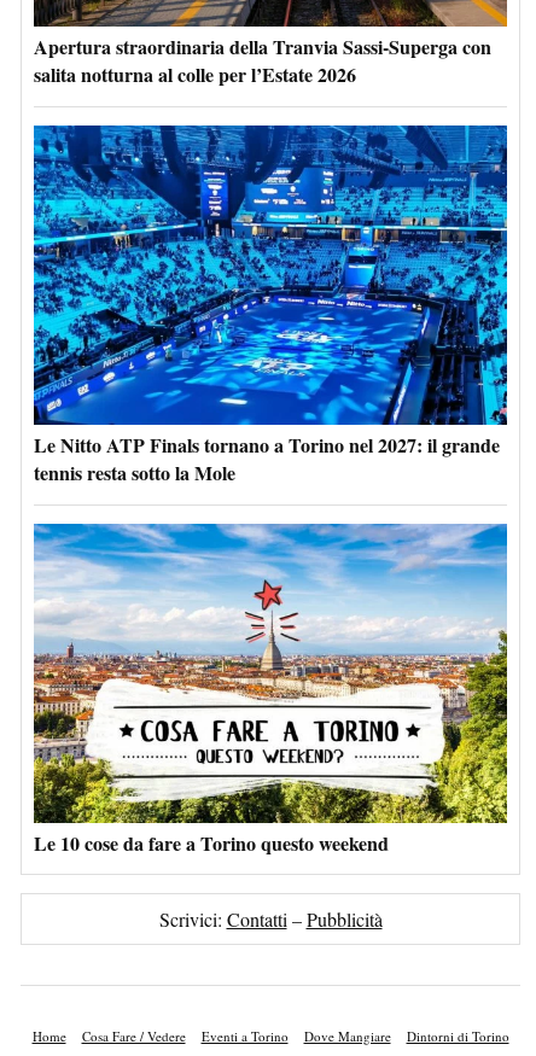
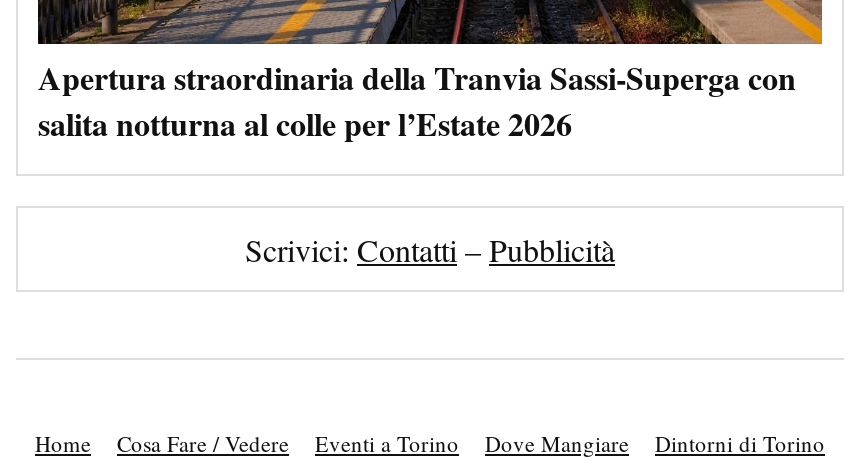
- [image]
- Le Nitto ATP Finals tornano a Torino nel 2027: il grande
- tennis resta sotto la Mole

- [image]
- Le 10 cose da fare a Torino questo weekend
